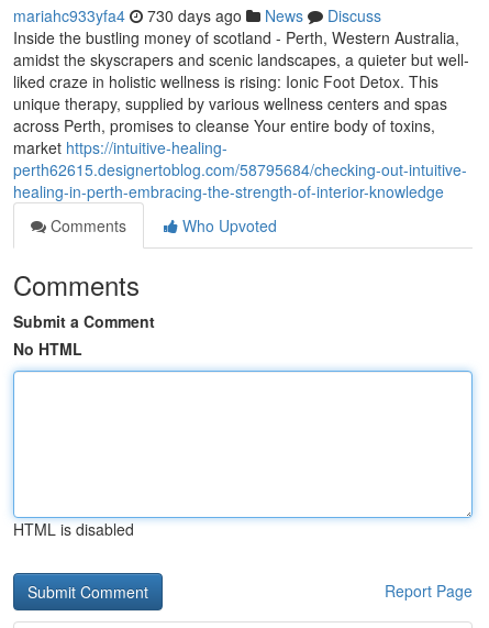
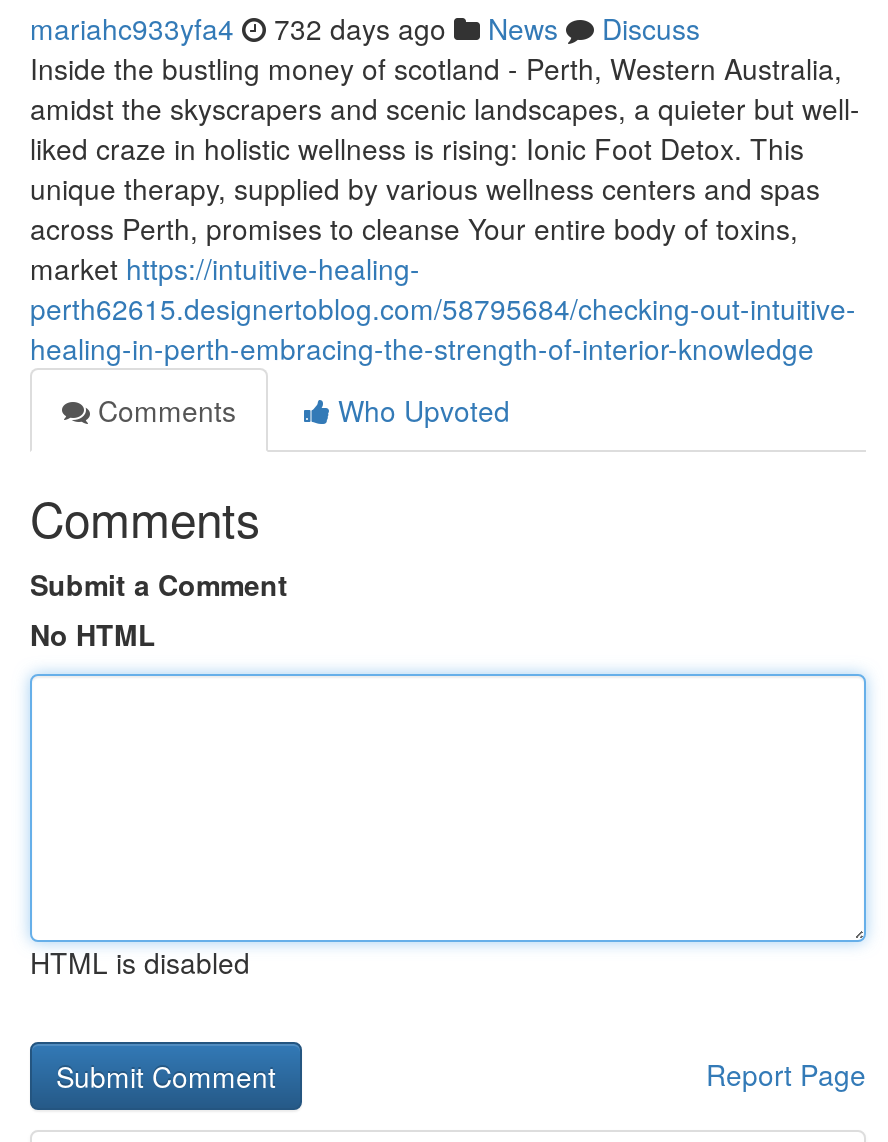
- mariahc933yfa4 730 days ago News Discuss
+ mariahc933yfa4 732 days ago News Discuss
